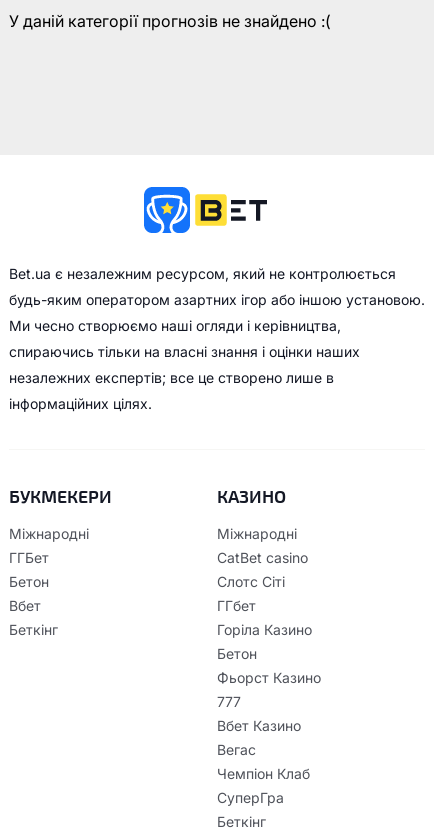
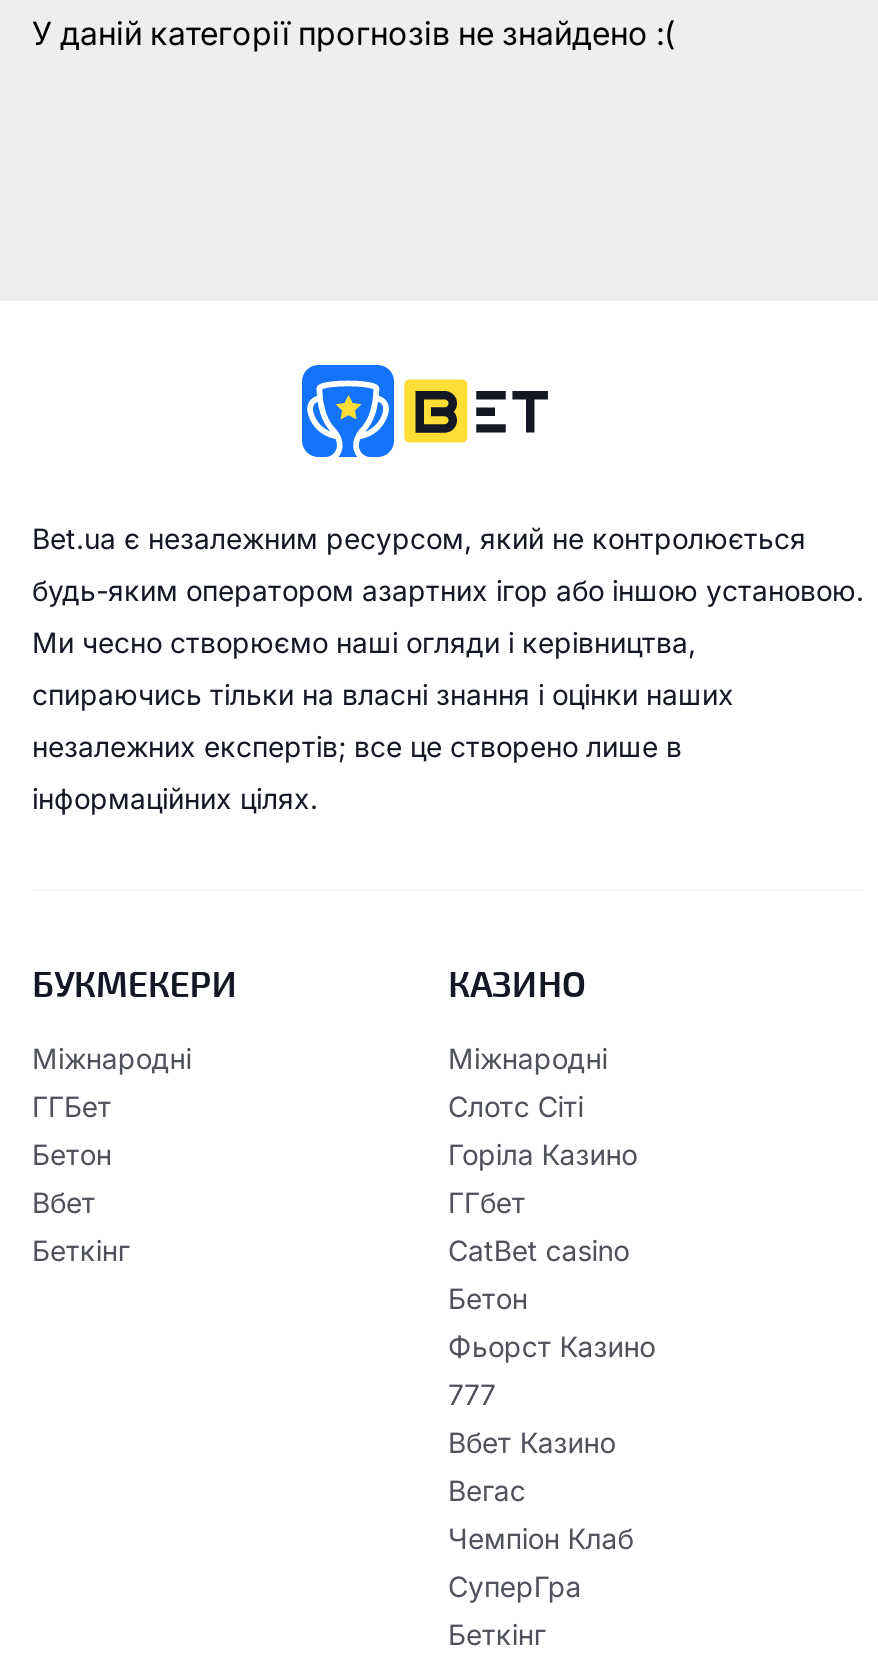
moved down: CatBet casino

moved up: Слотс Сіті | ГГбет | Горіла Казино
